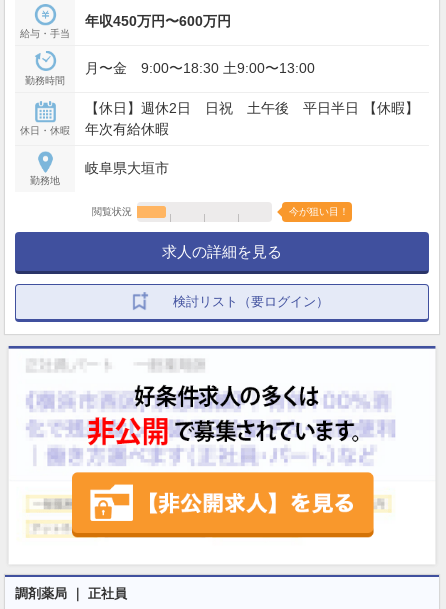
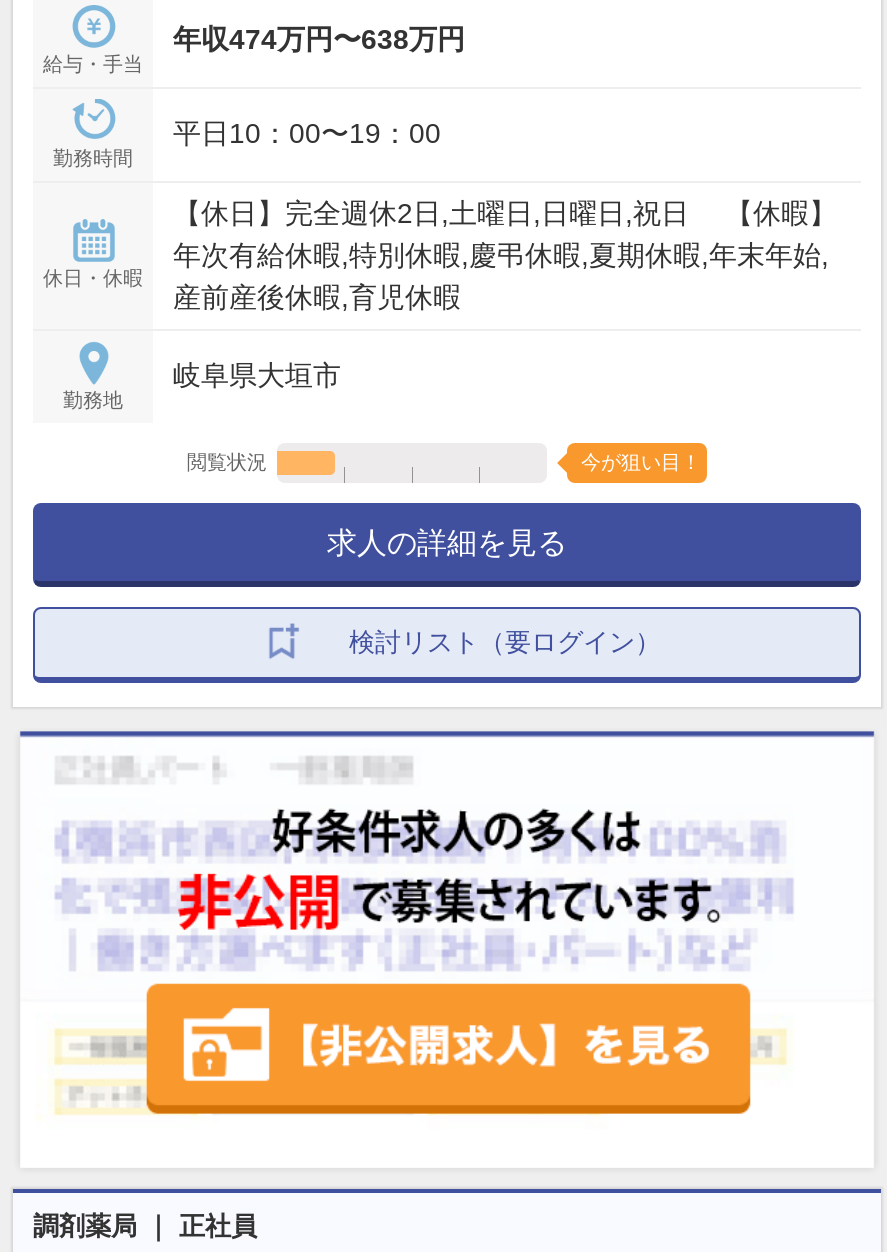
- 年収450万円〜600万円
+ 年収474万円〜638万円

- 月〜金 9:00〜18:30 土9:00〜13:00
+ 平日10：00〜19：00

- 【休日】週休2日 日祝 土午後 平日半日 【休暇】
- 年次有給休暇
+ 【休日】完全週休2日,土曜日,日曜日,祝日 【休暇】
+ 年次有給休暇,特別休暇,慶弔休暇,夏期休暇,年末年始,
+ 産前産後休暇,育児休暇
